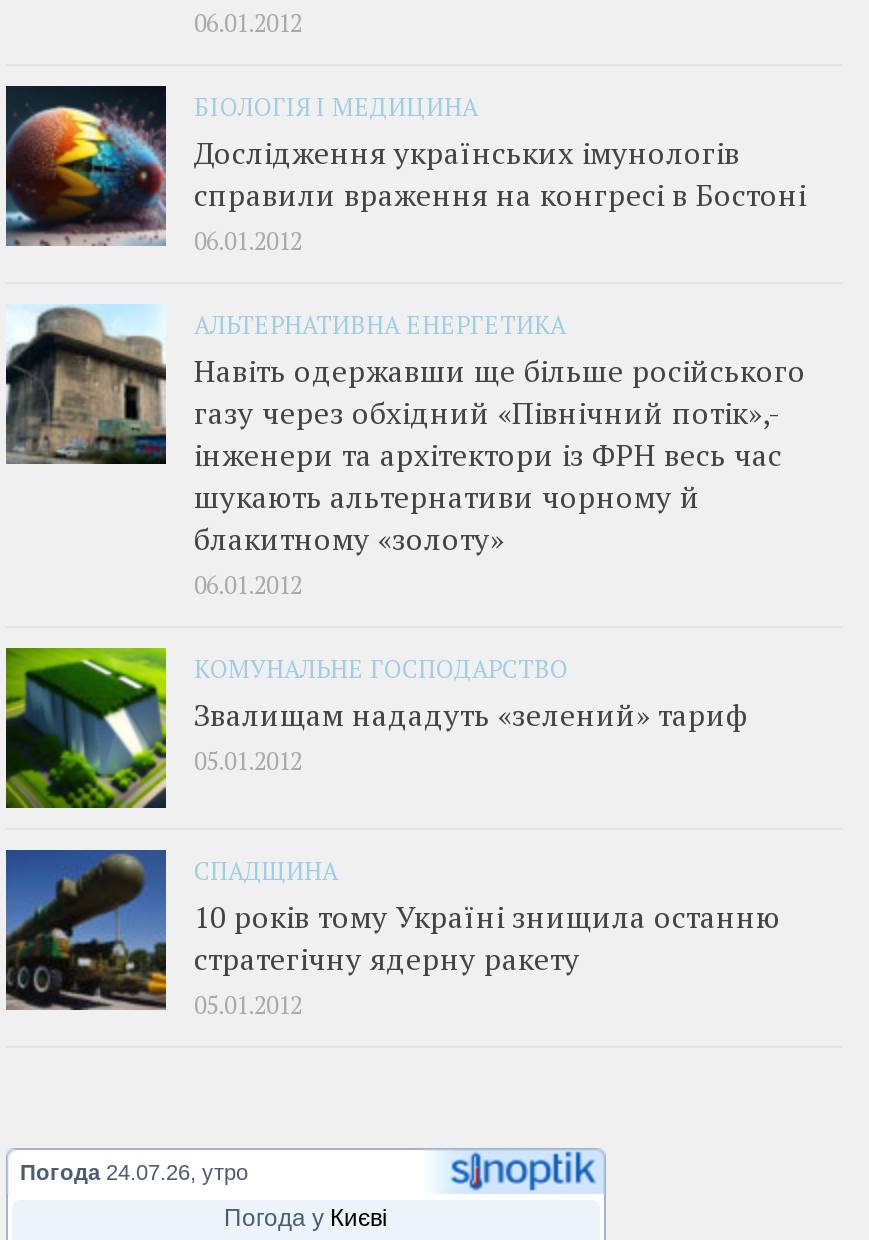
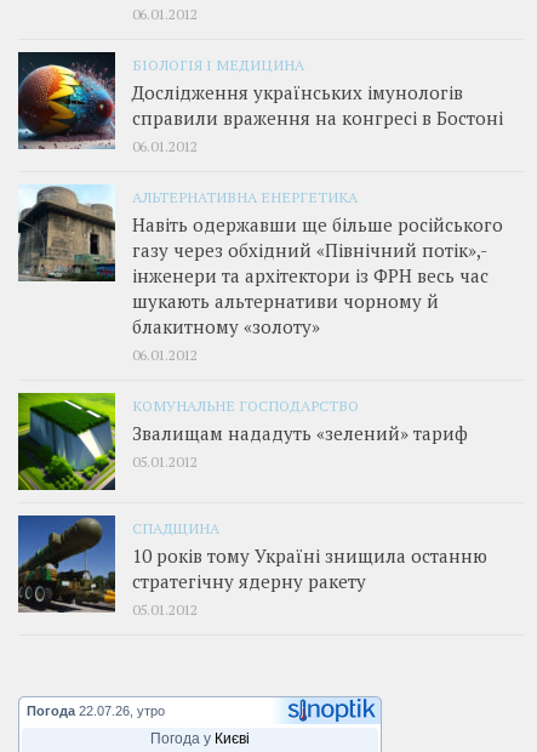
- Погода 24.07.26, утро
+ Погода 22.07.26, утро
